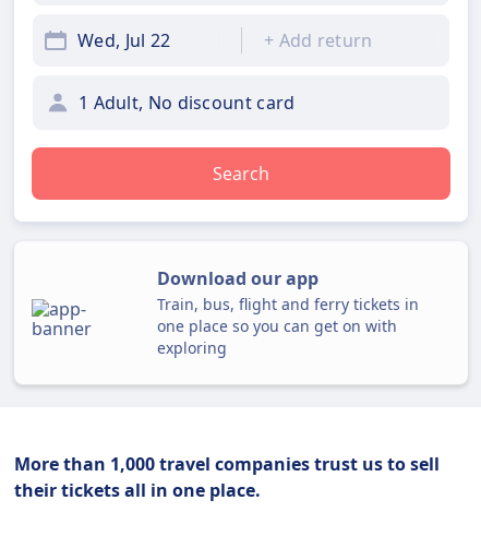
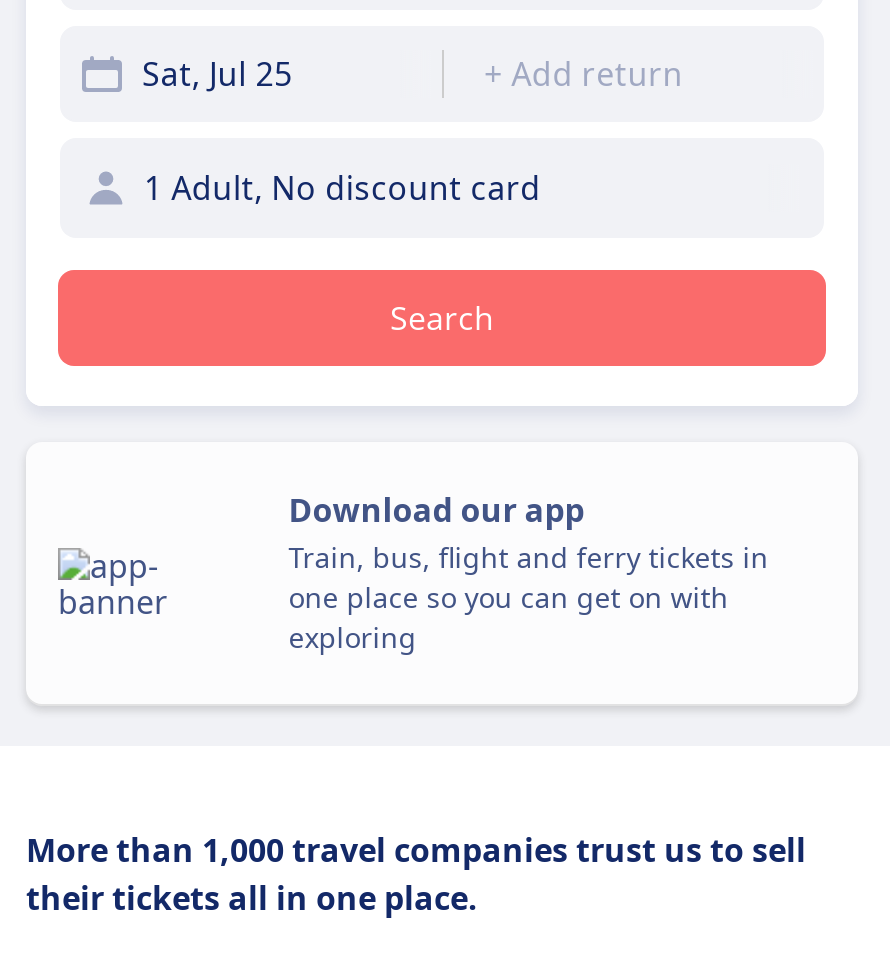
- Wed, Jul 22
+ Sat, Jul 25
